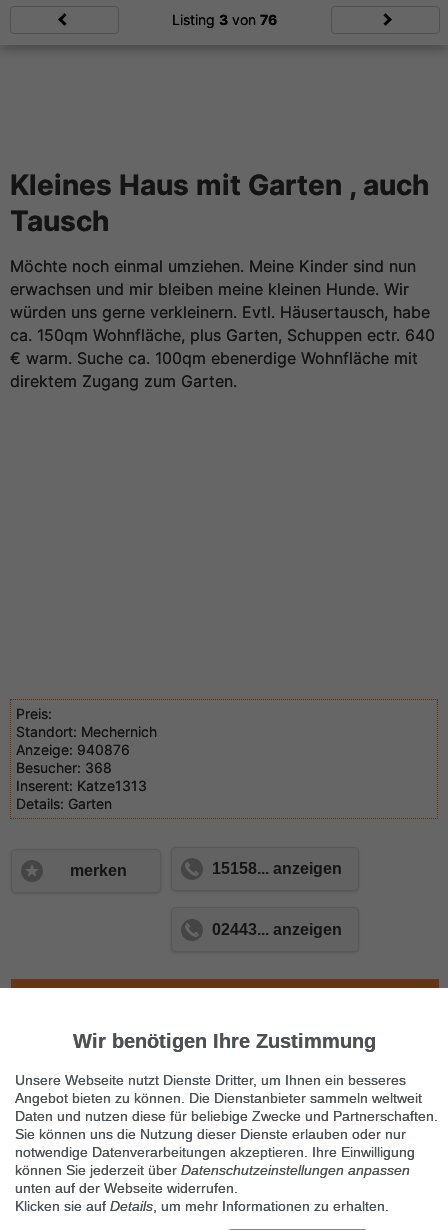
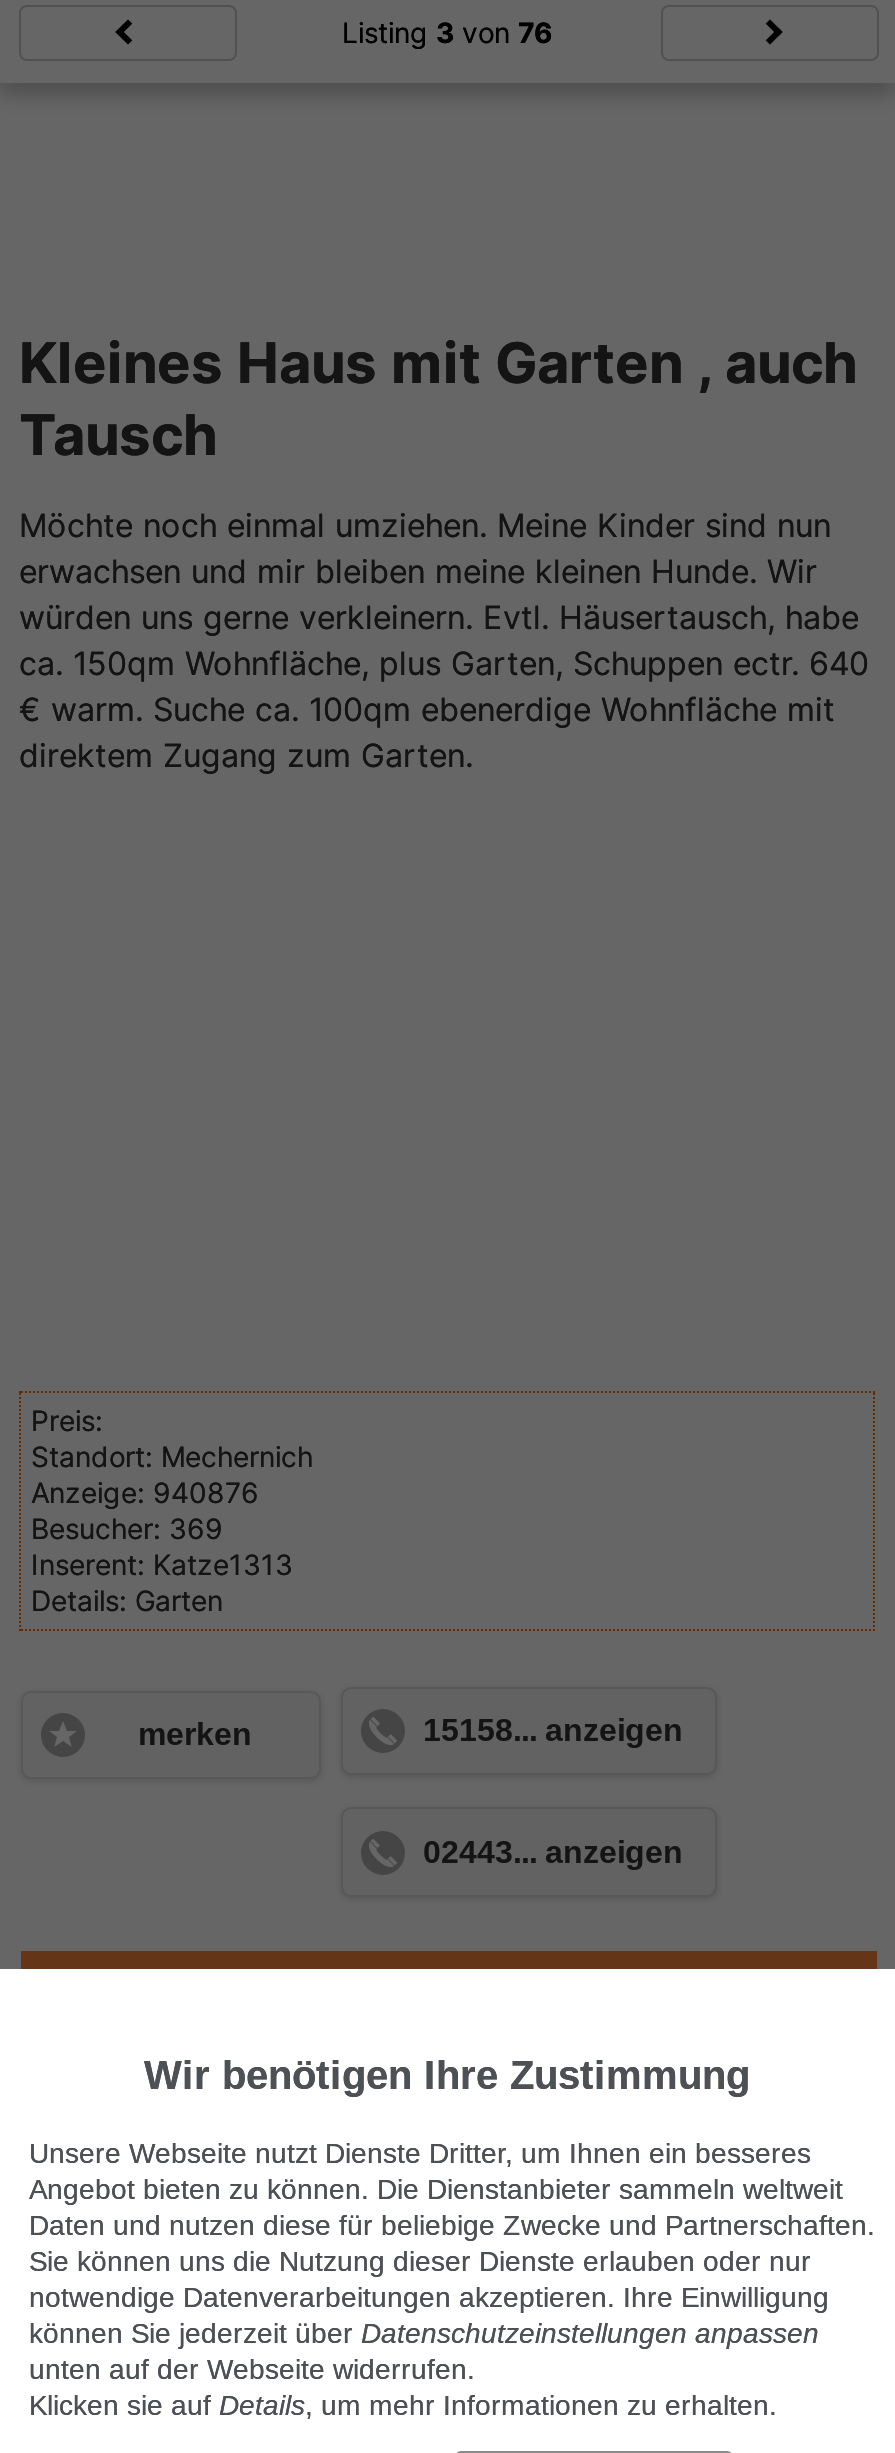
- Besucher: 368
+ Besucher: 369
